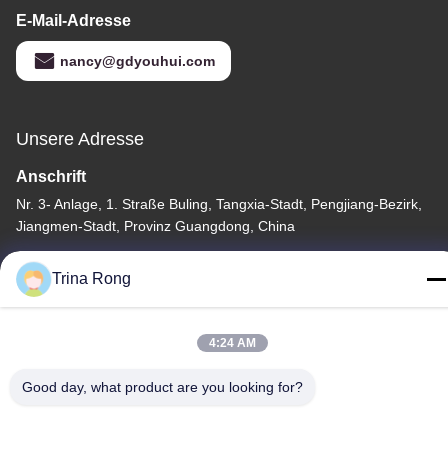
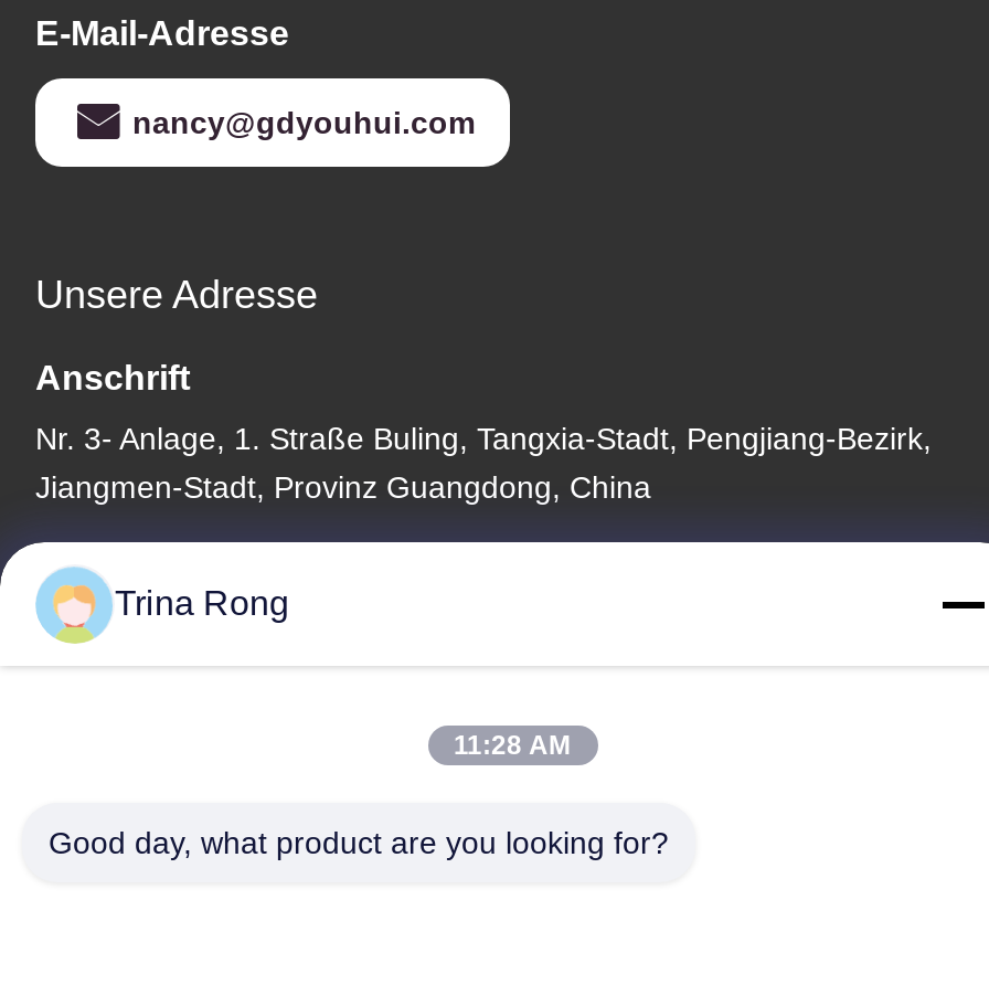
- 4:24 AM
+ 11:28 AM
